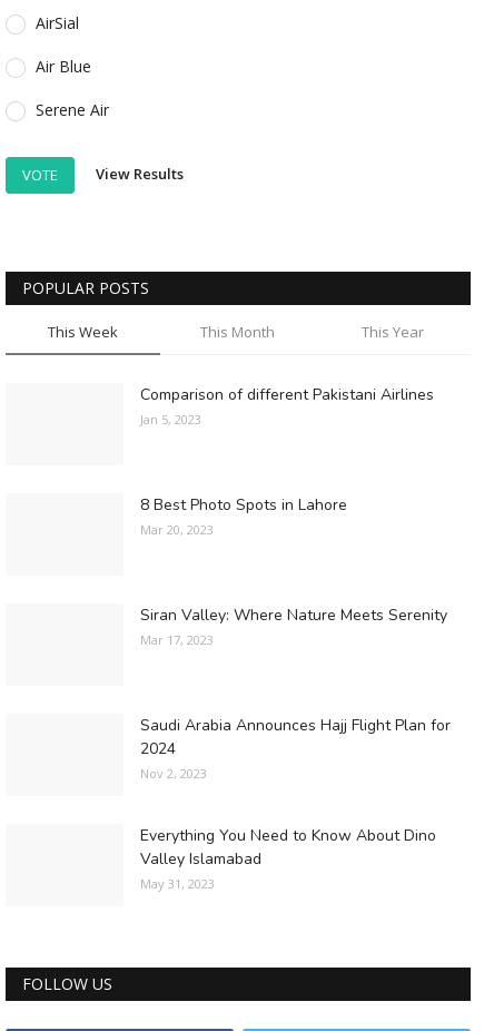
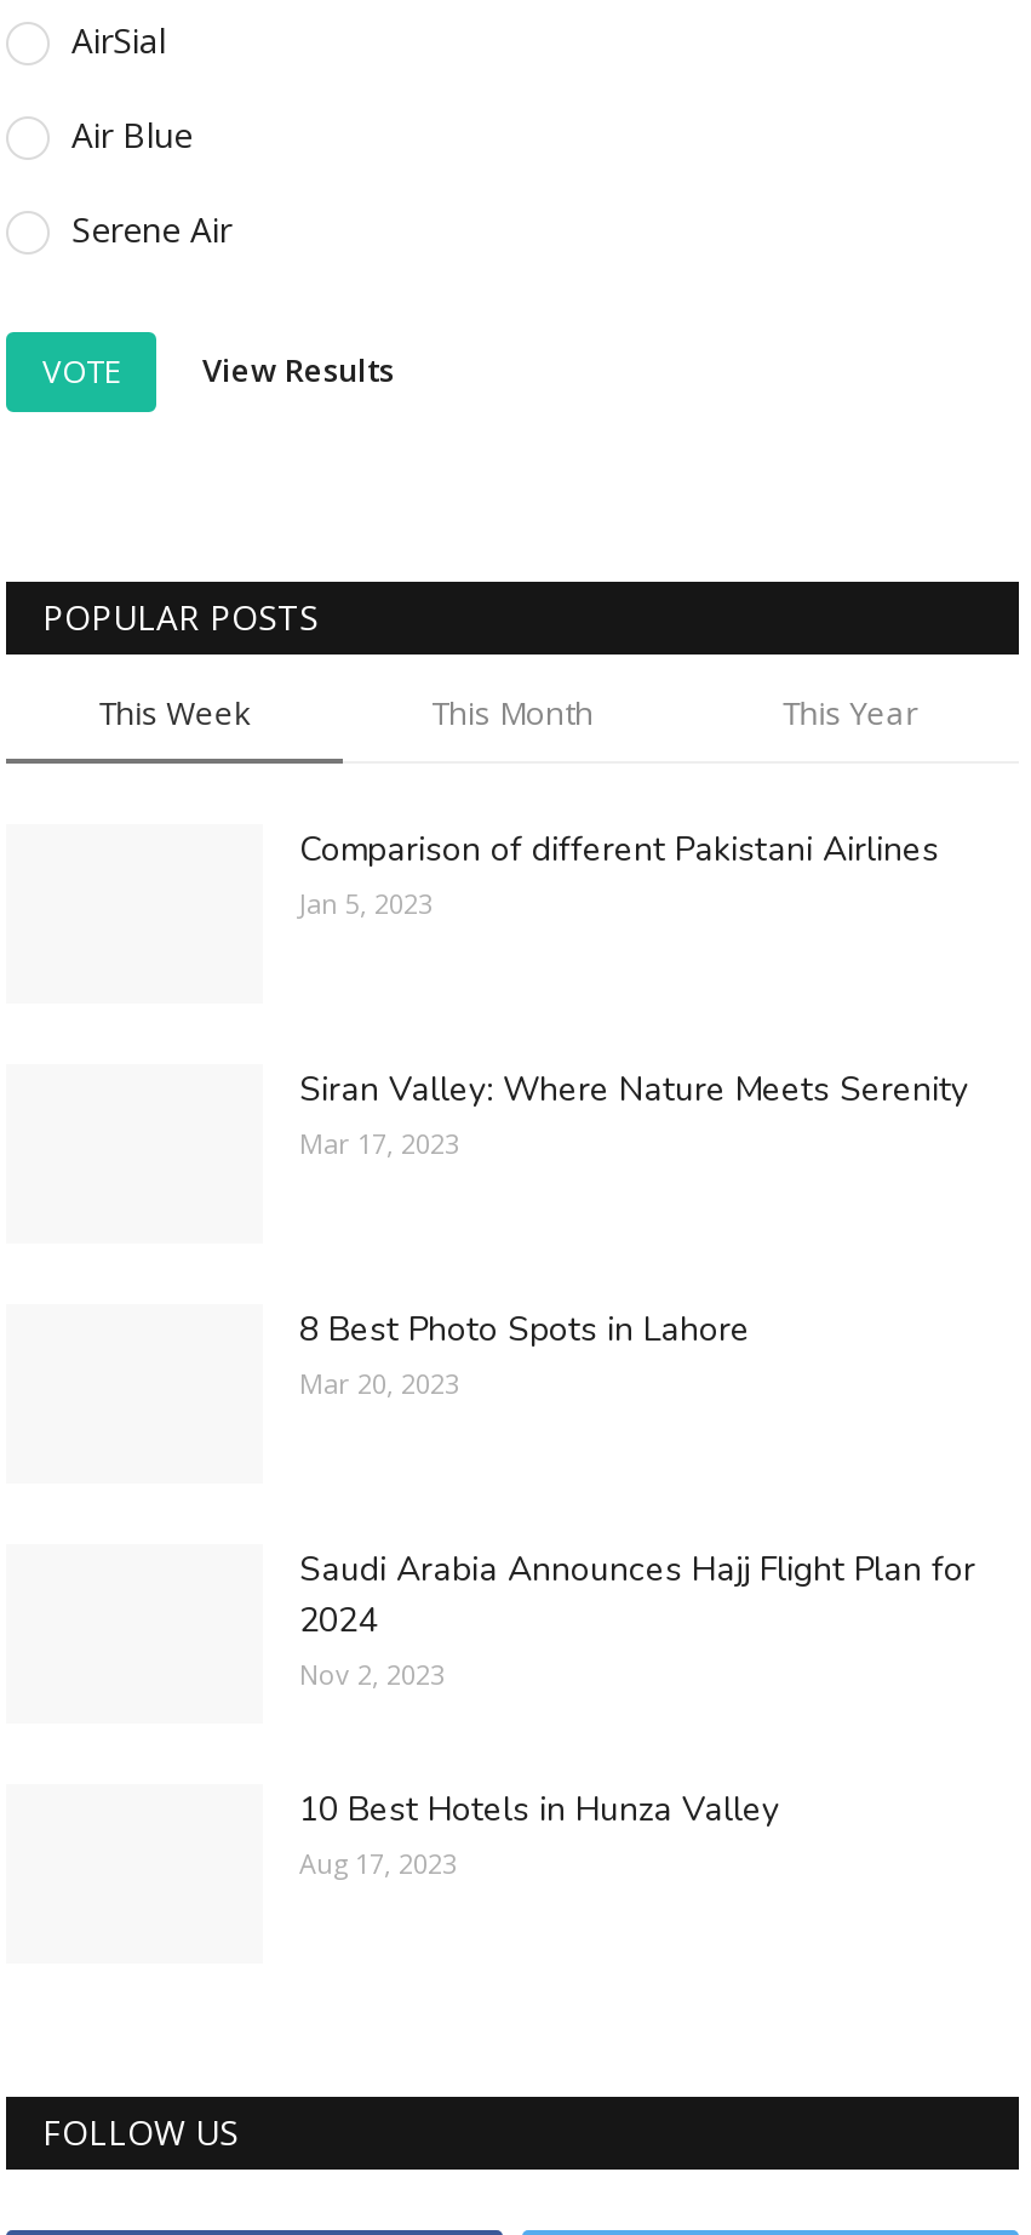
moved down: 8 Best Photo Spots in Lahore | Mar 20, 2023

moved up: Siran Valley: Where Nature Meets Serenity | Mar 17, 2023

- Everything You Need to Know About Dino
- Valley Islamabad
- May 31, 2023
+ 10 Best Hotels in Hunza Valley
+ Aug 17, 2023
